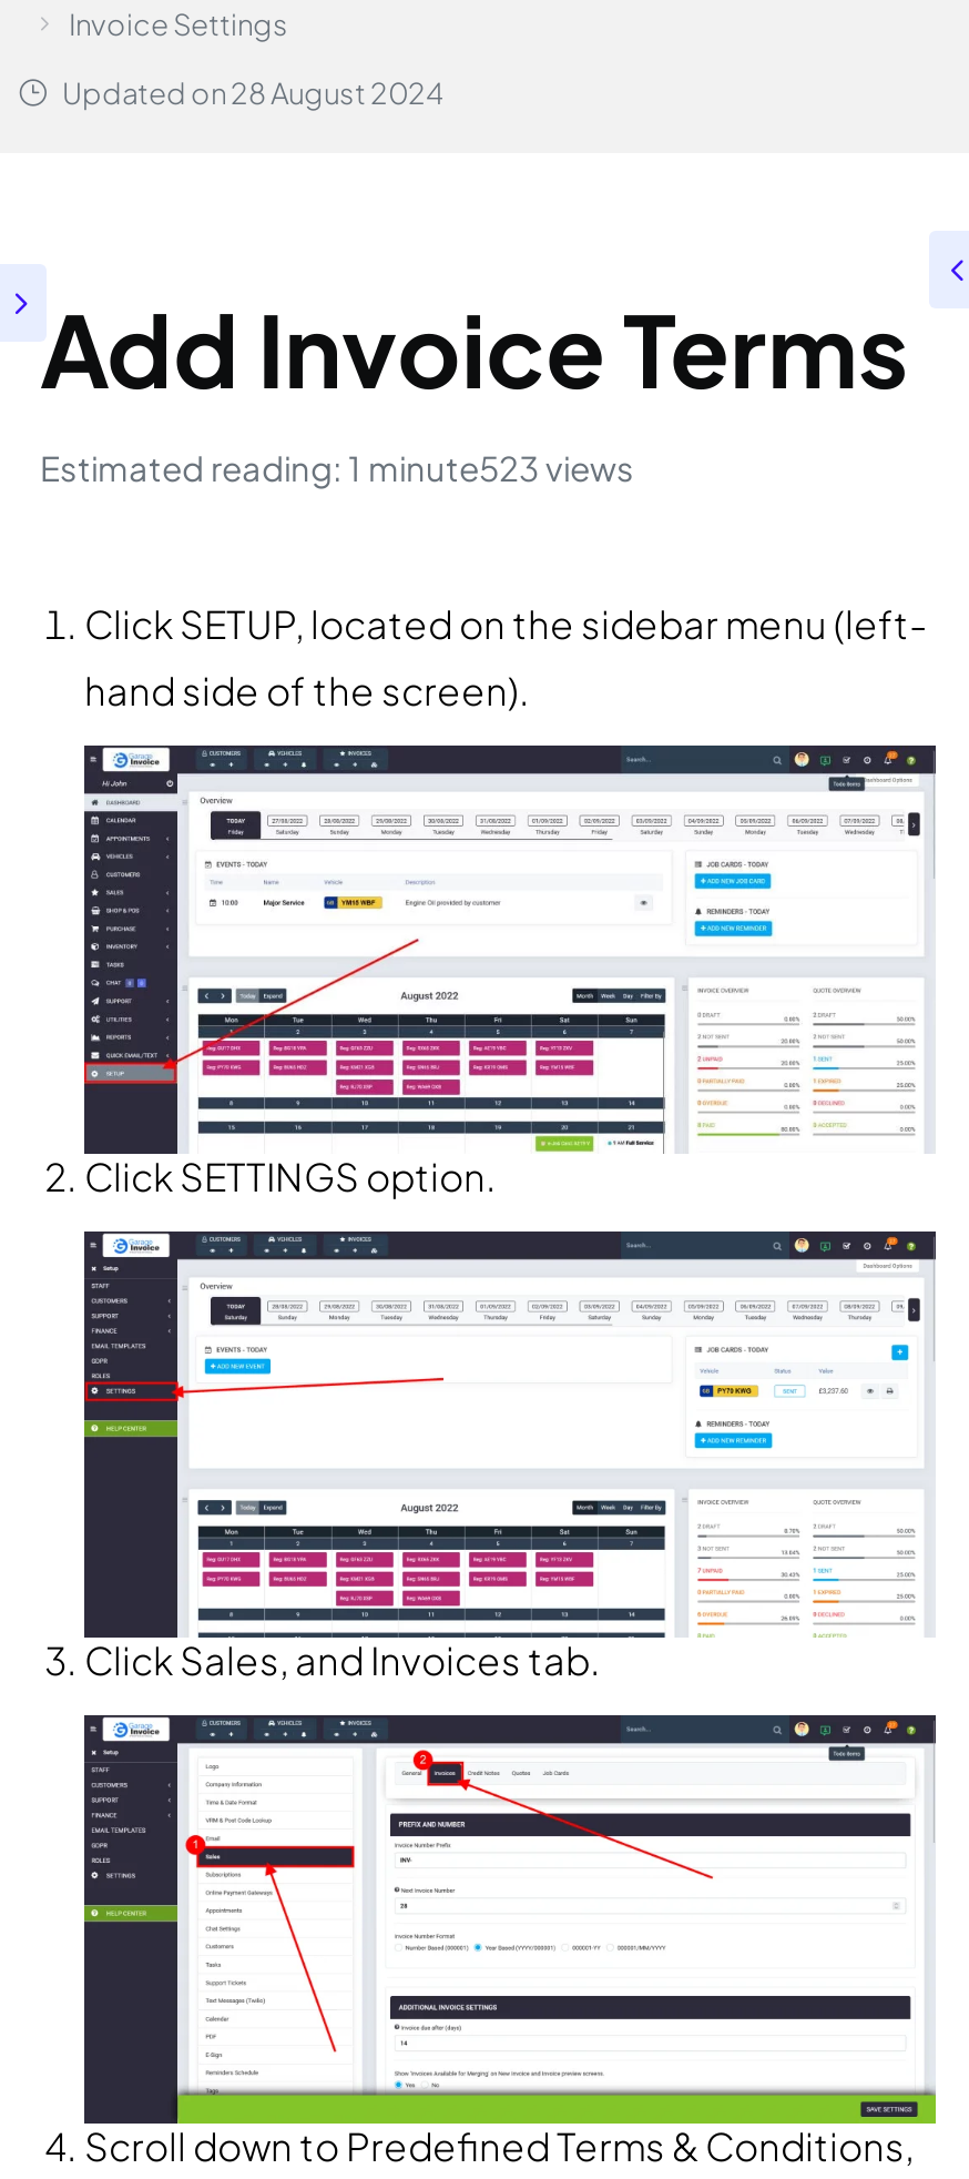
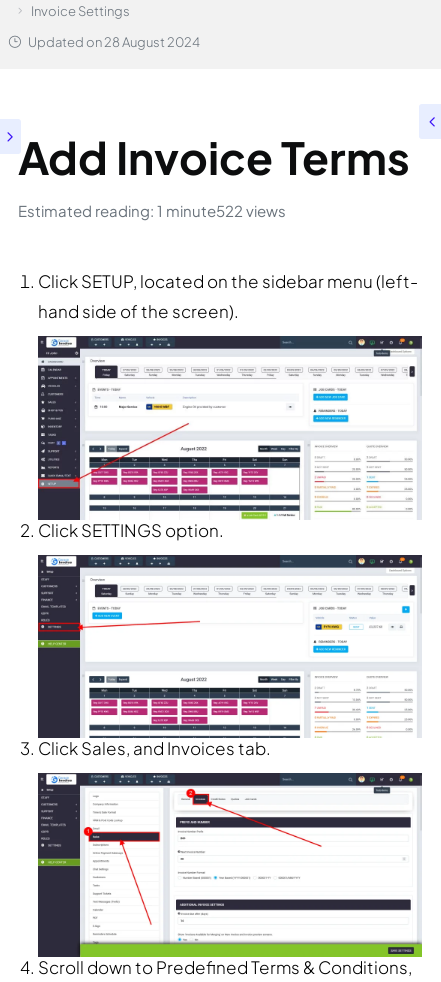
- Estimated reading: 1 minute523 views
+ Estimated reading: 1 minute522 views
